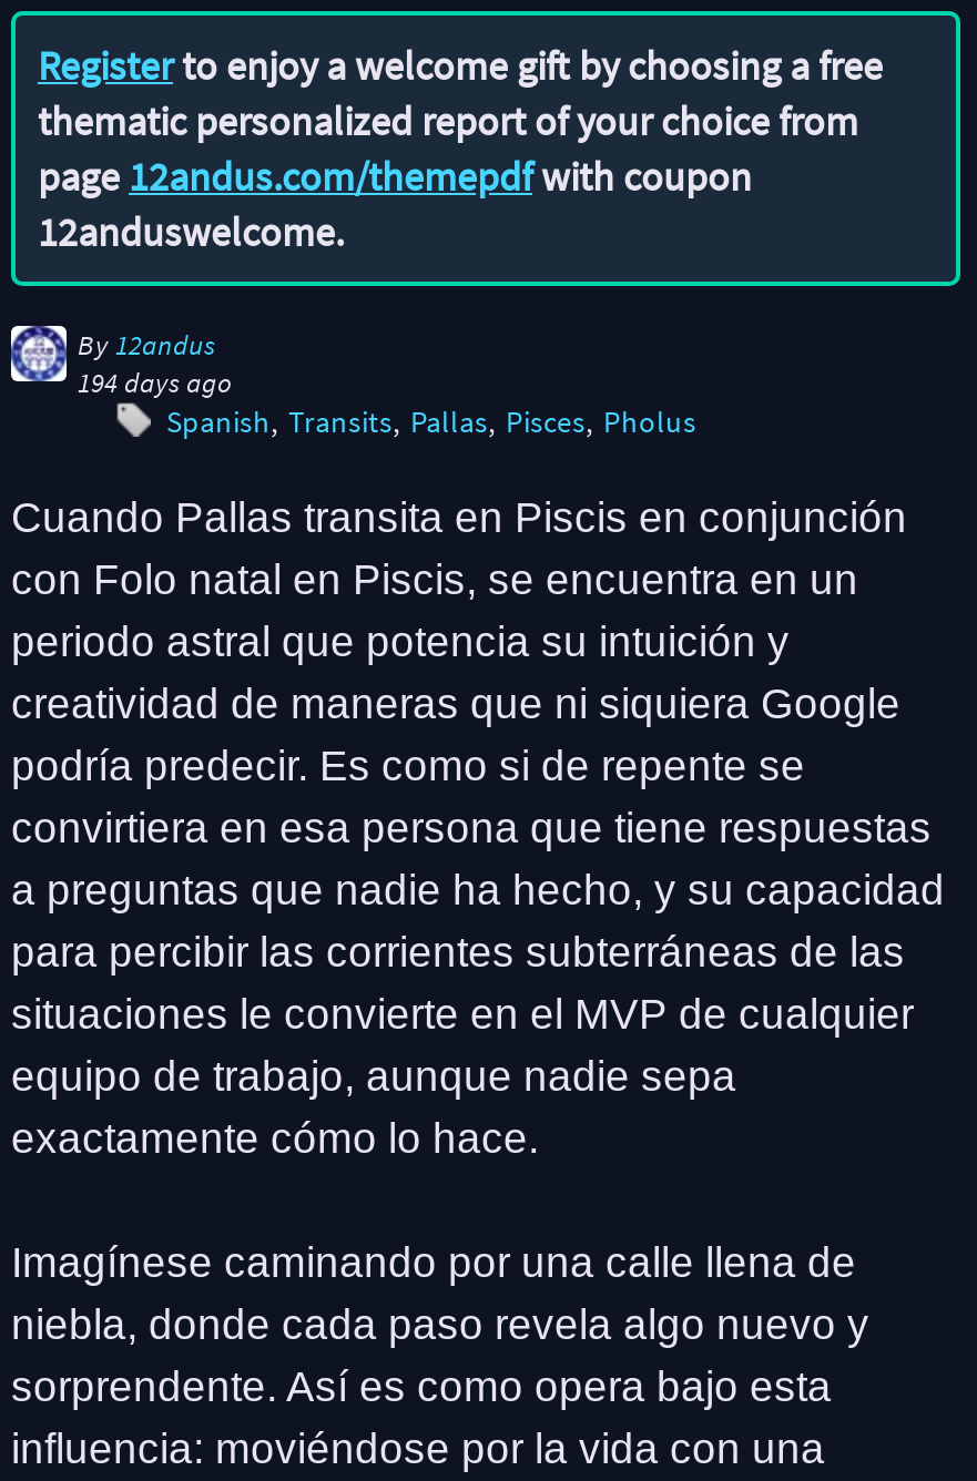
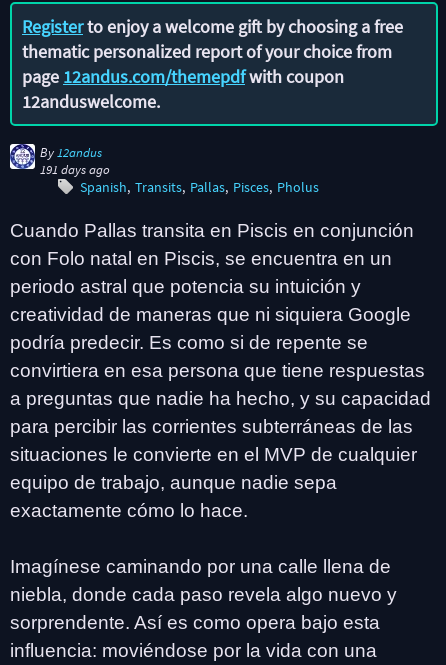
- 194 days ago
+ 191 days ago
